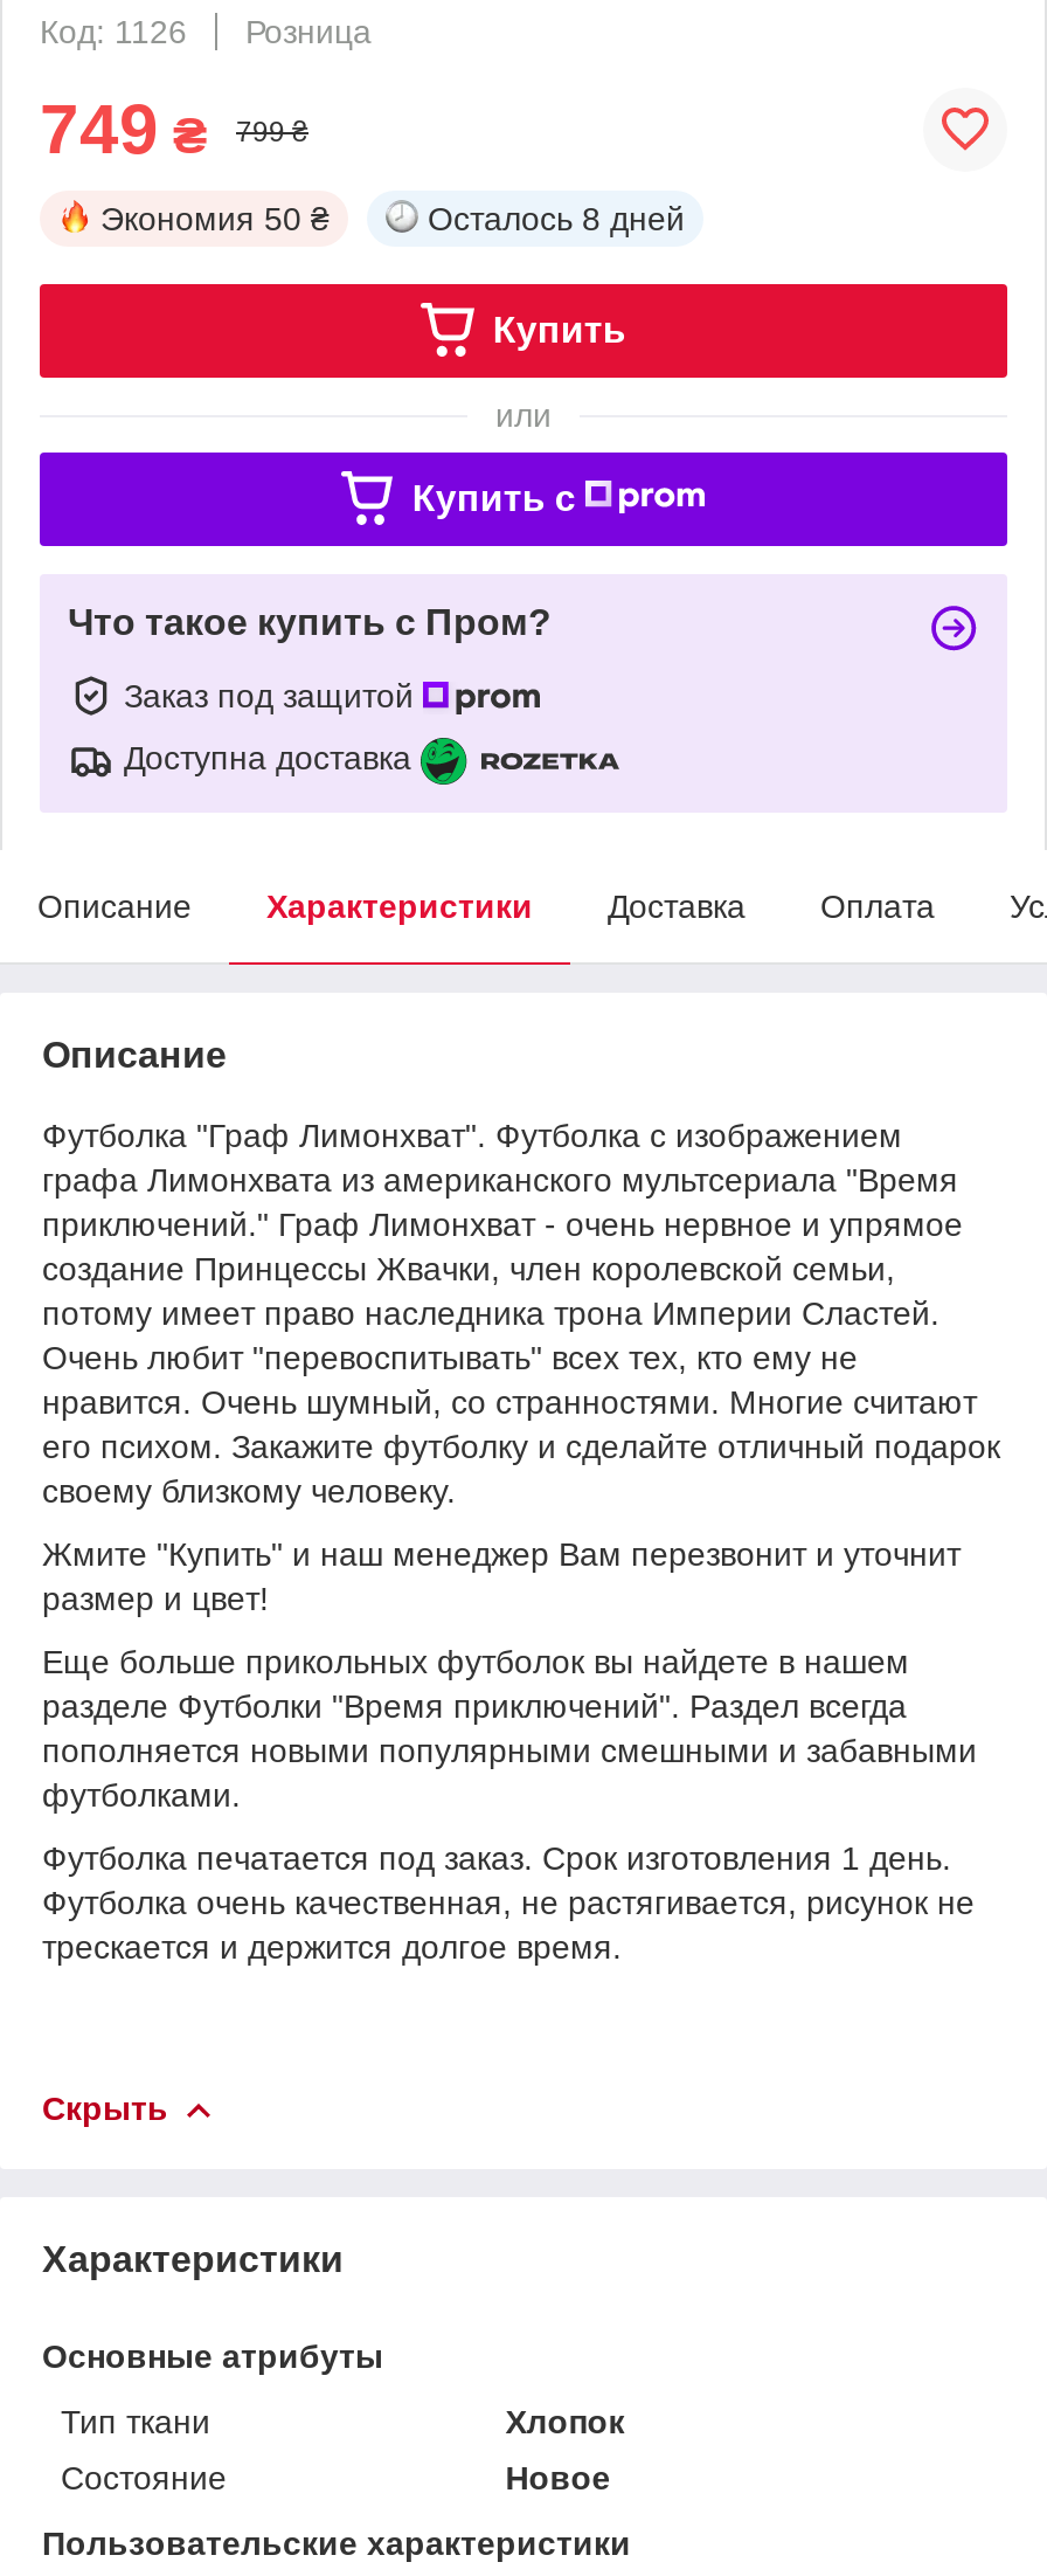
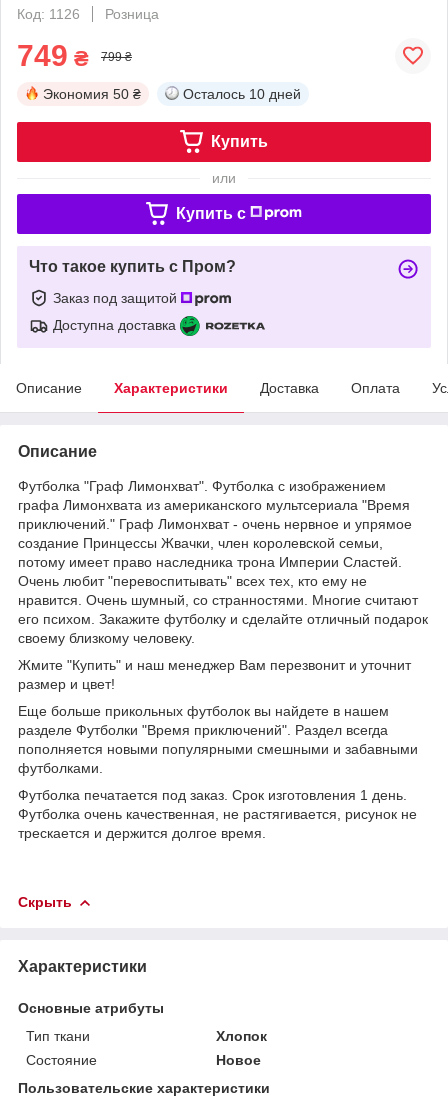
- Осталось 8 дней
+ Осталось 10 дней
